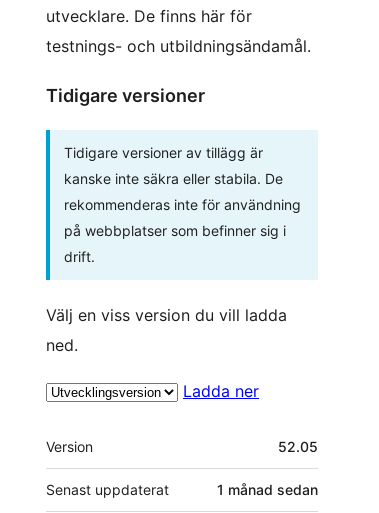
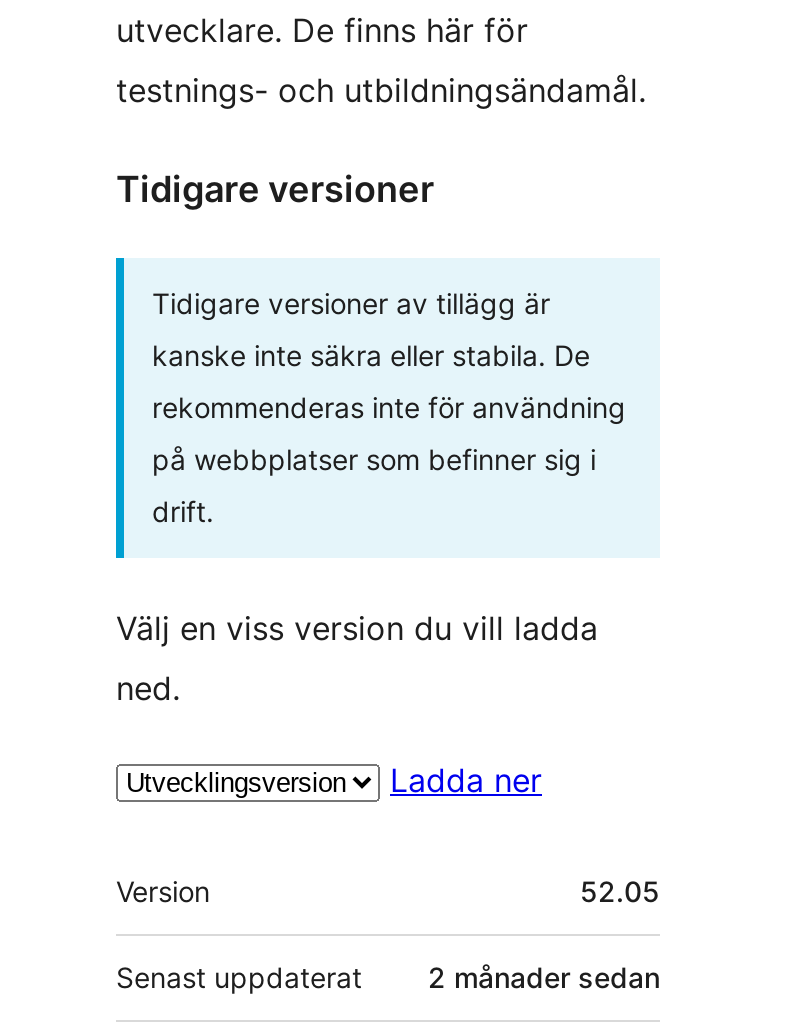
- 1 månad sedan
+ 2 månader sedan
